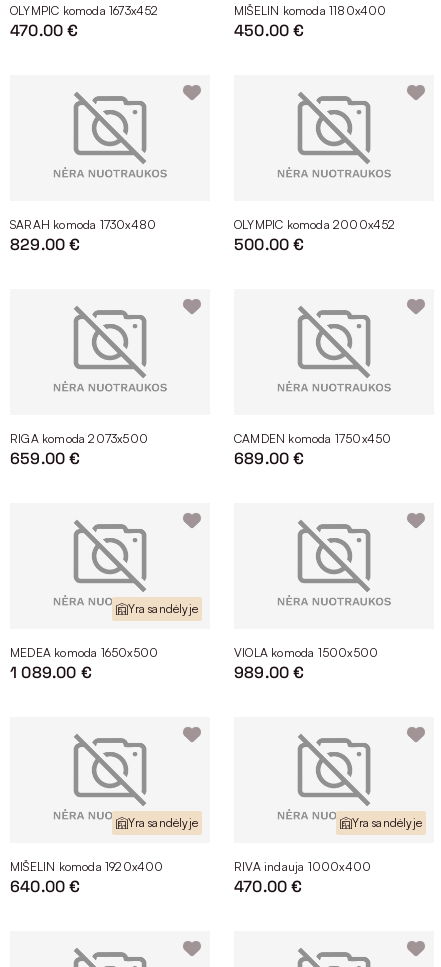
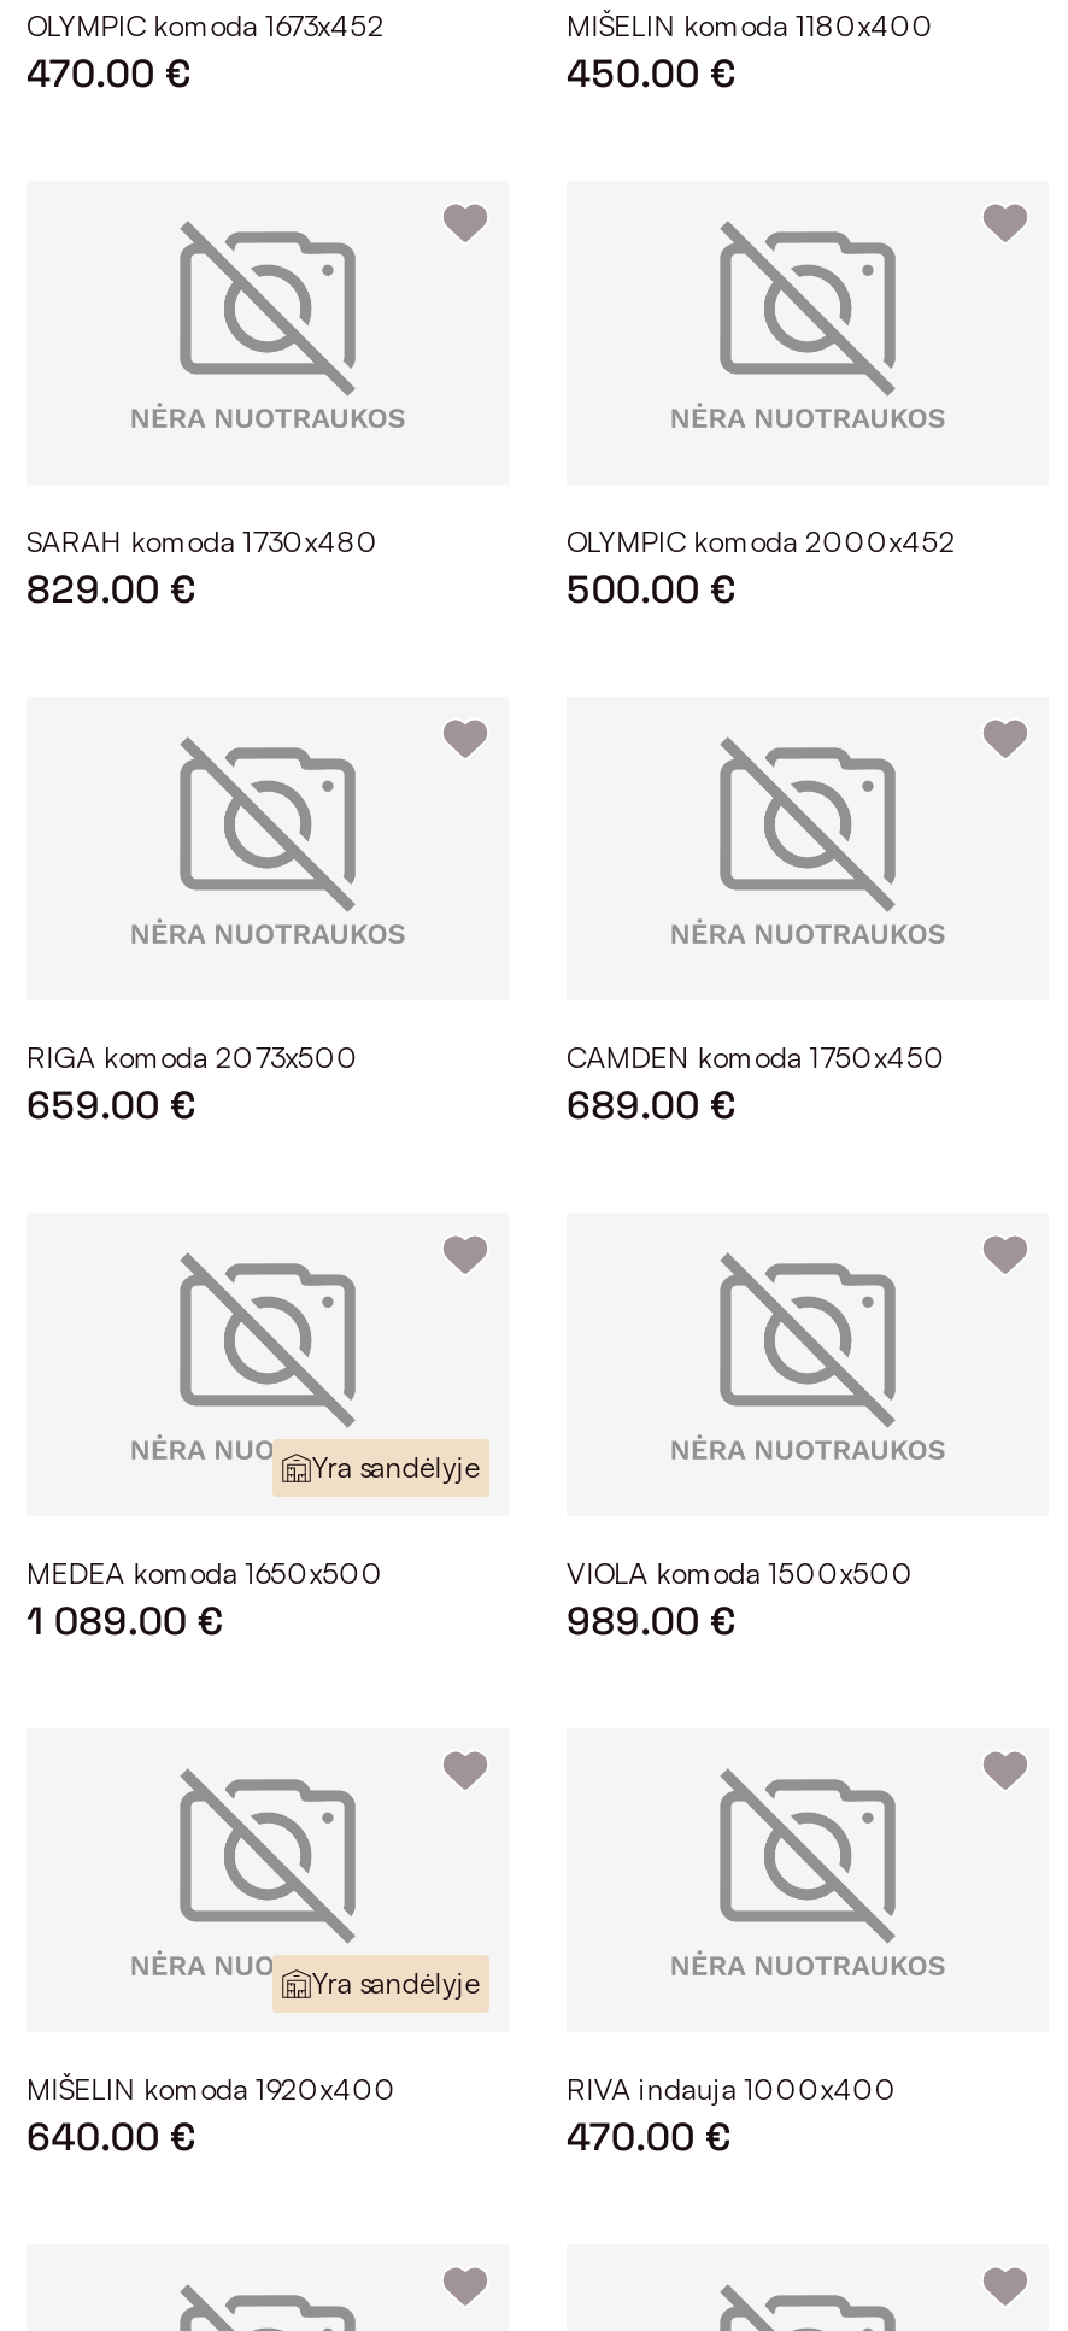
- Yra sandėlyje
